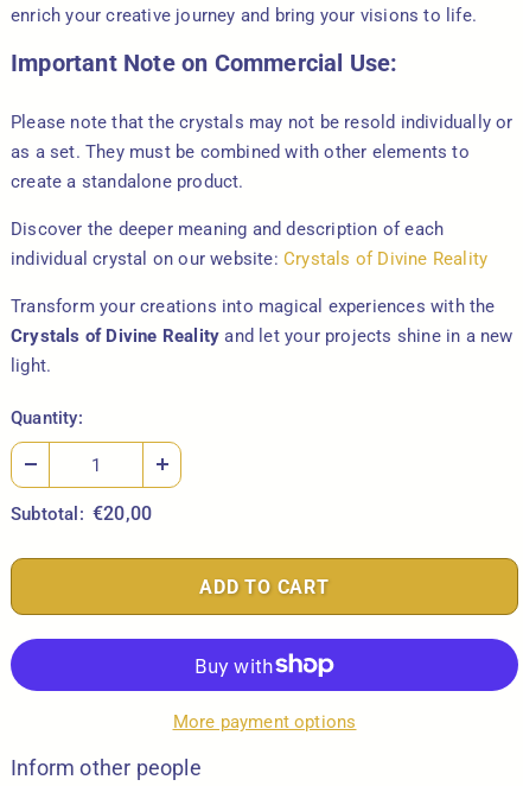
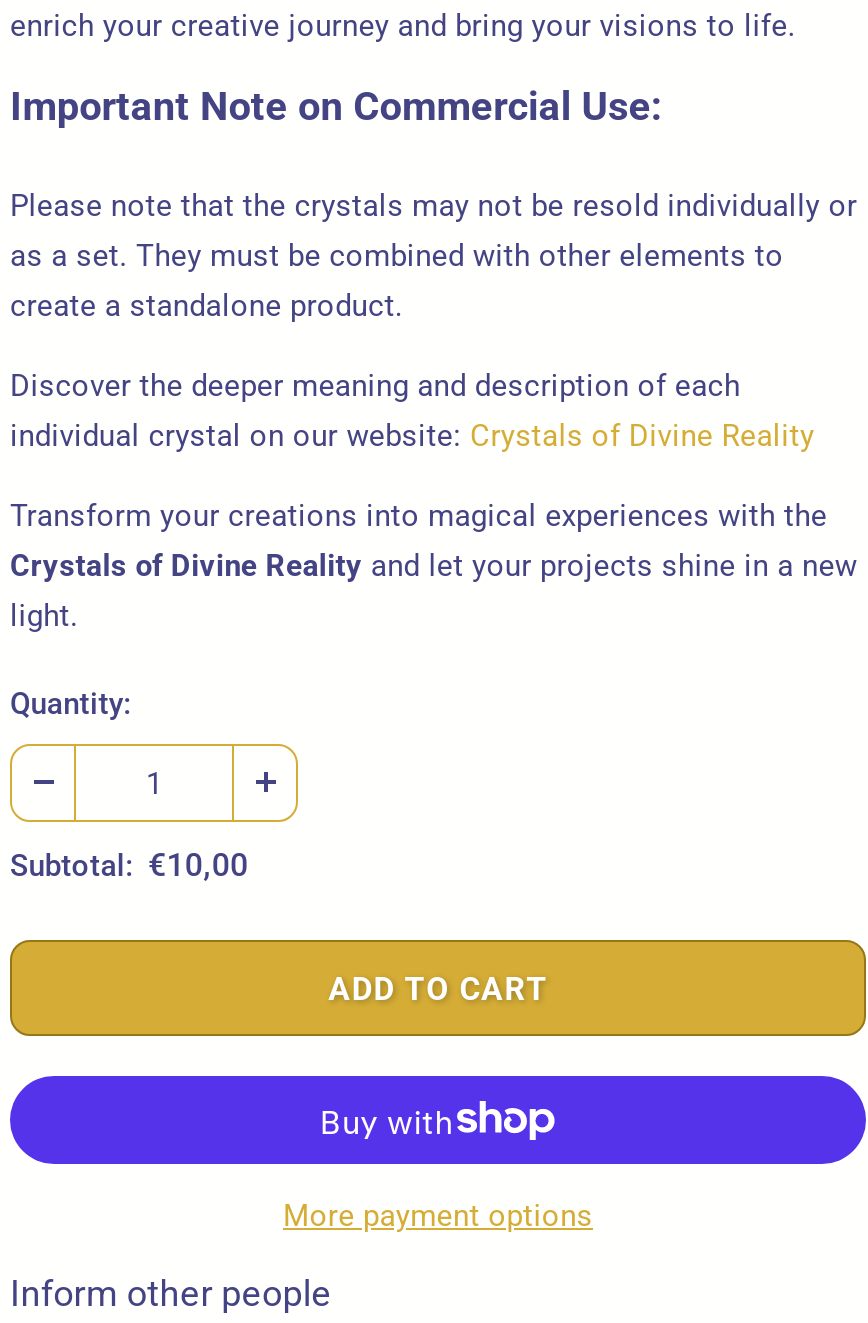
- Subtotal: €20,00
+ Subtotal: €10,00
